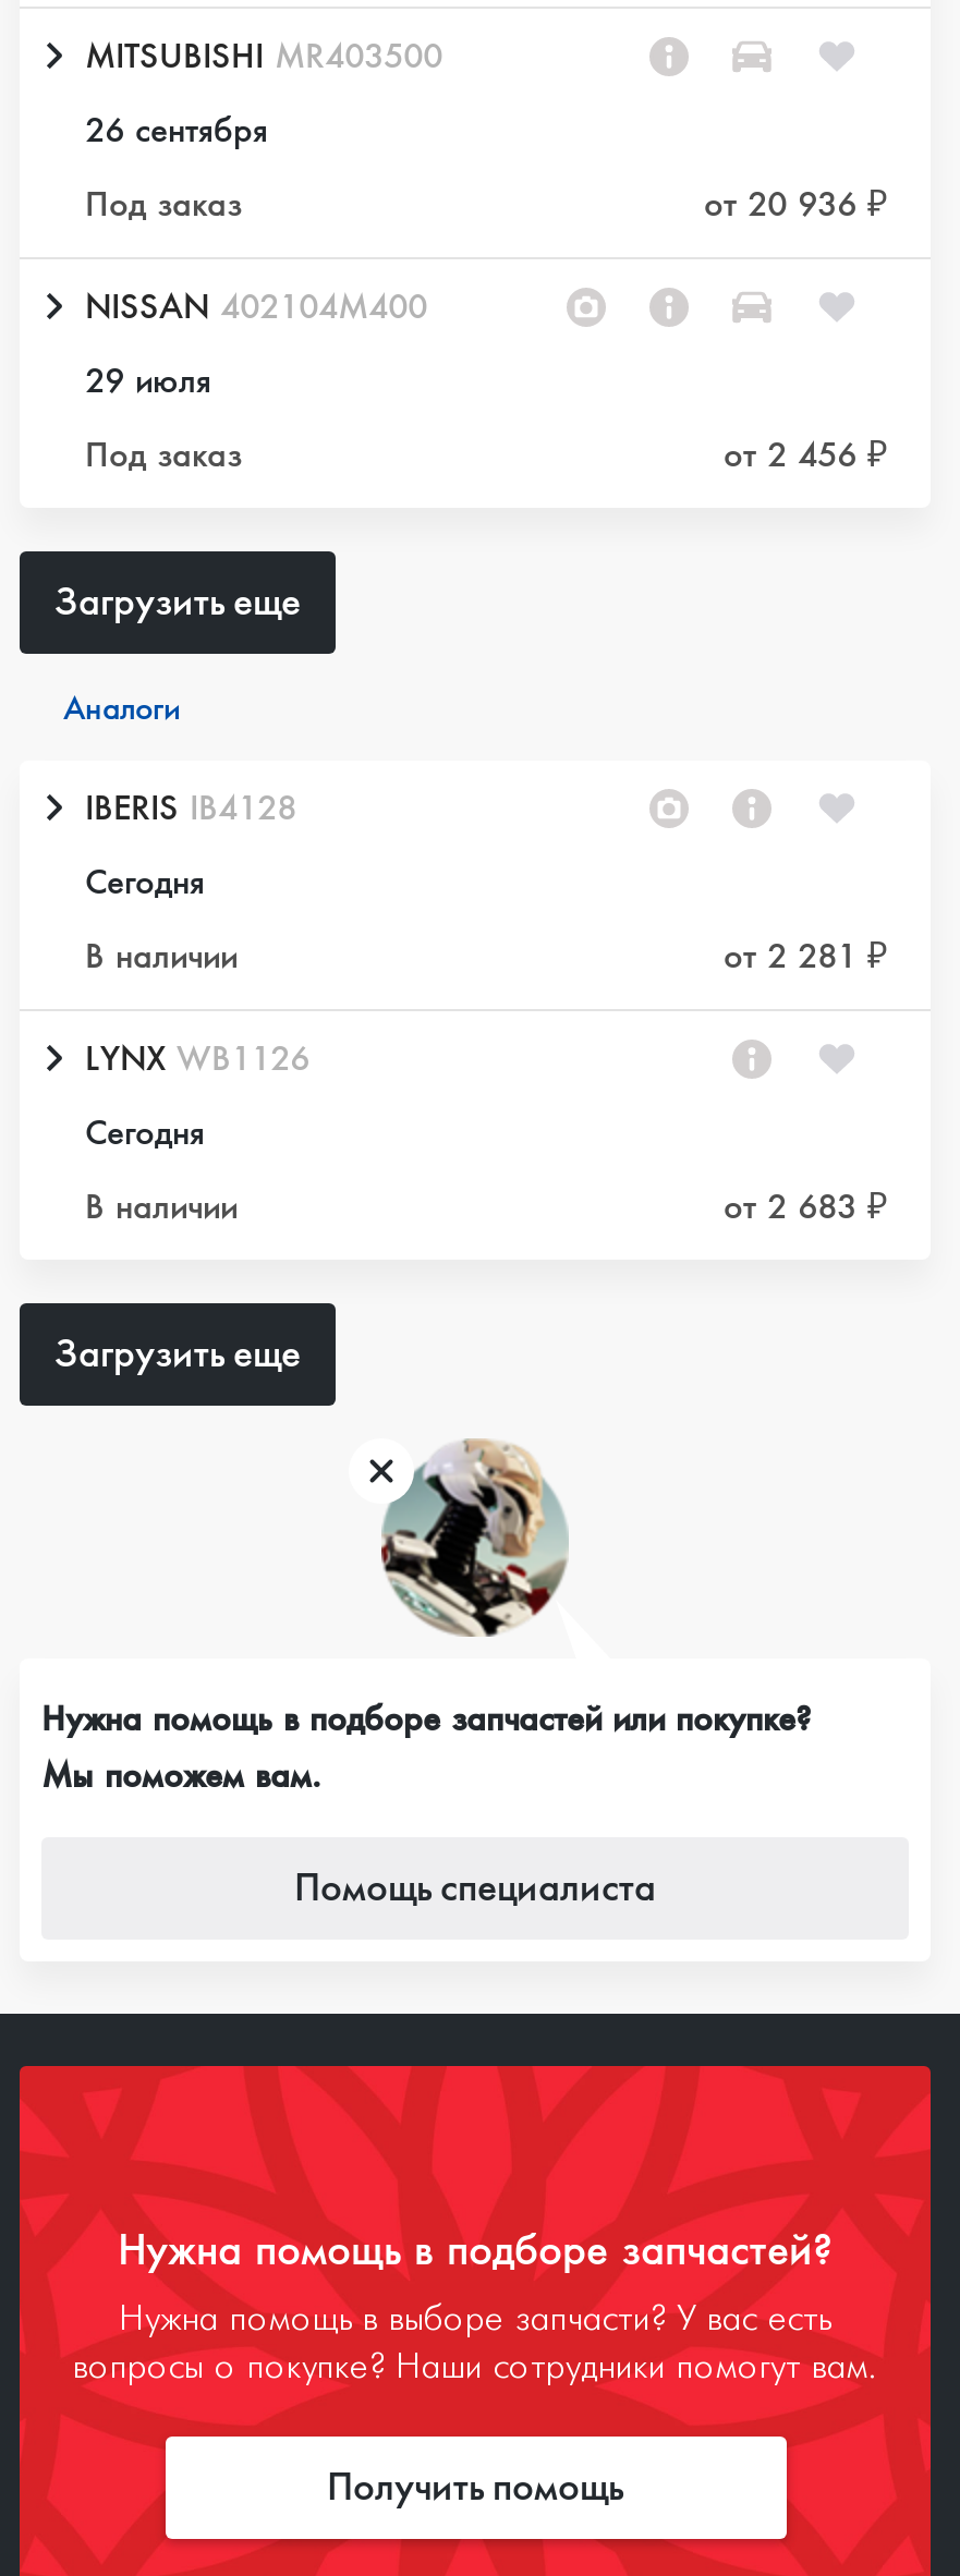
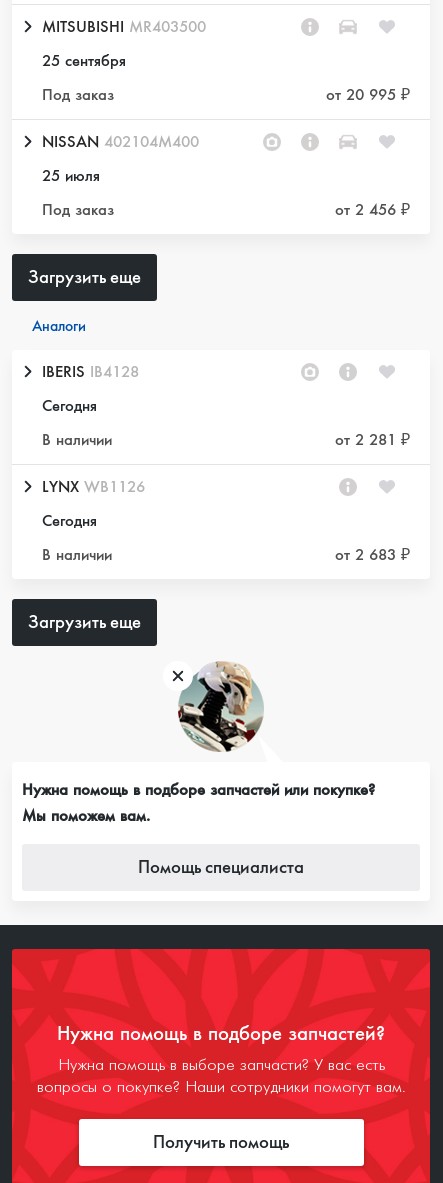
- 26 сентября
+ 25 сентября

- от 20 936 ₽
+ от 20 995 ₽

- 29 июля
+ 25 июля
